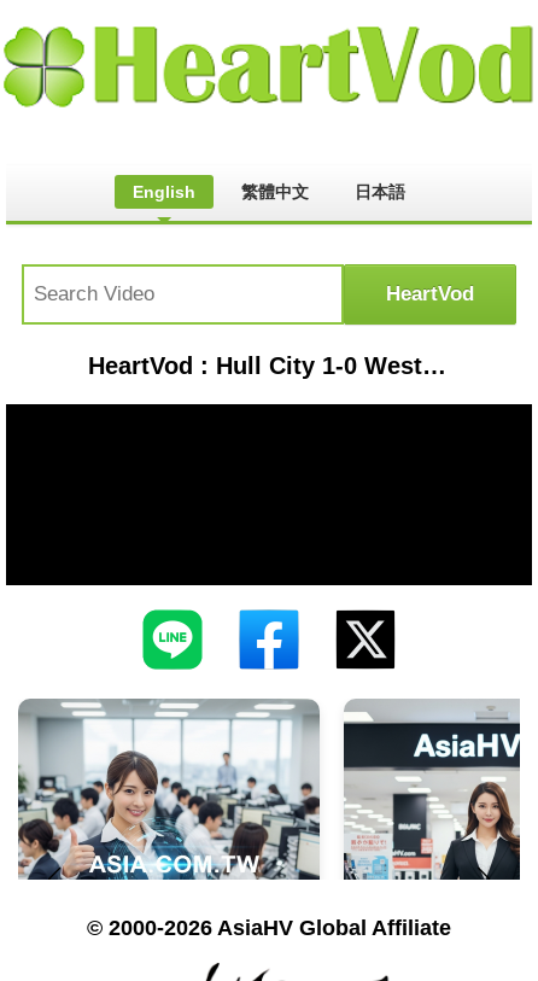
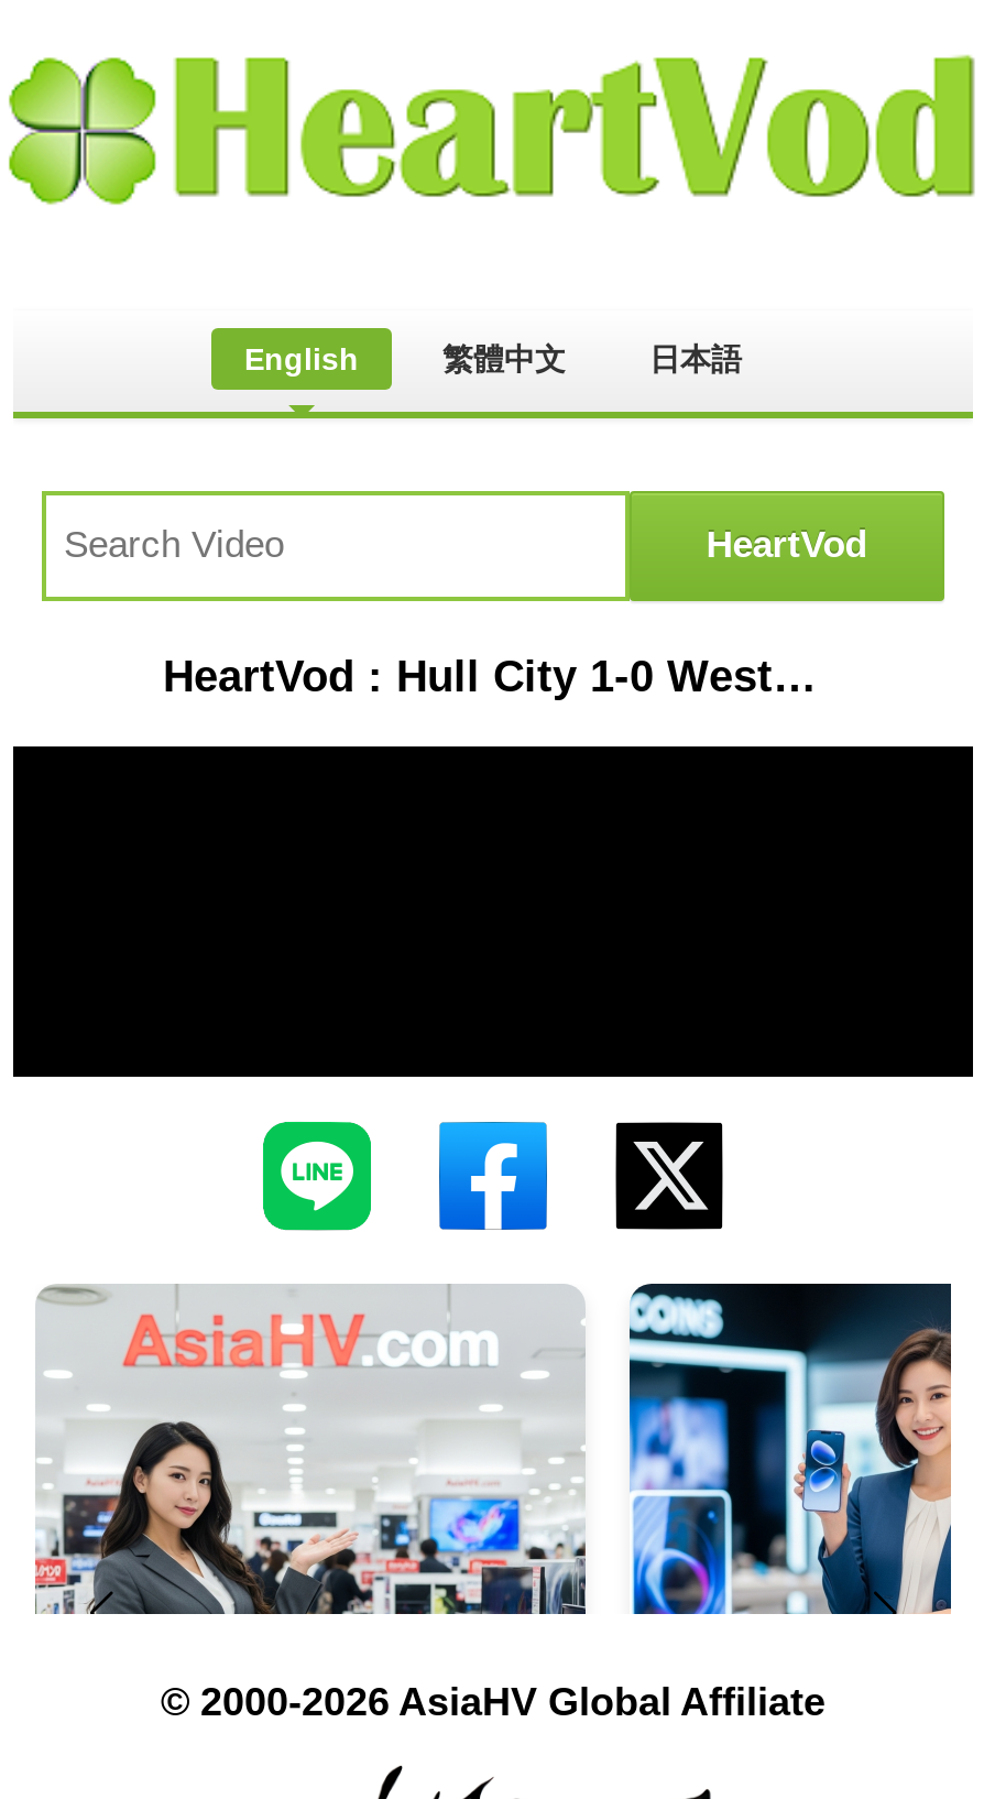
- [image]
+ [image]

- [image]
+ [image]
